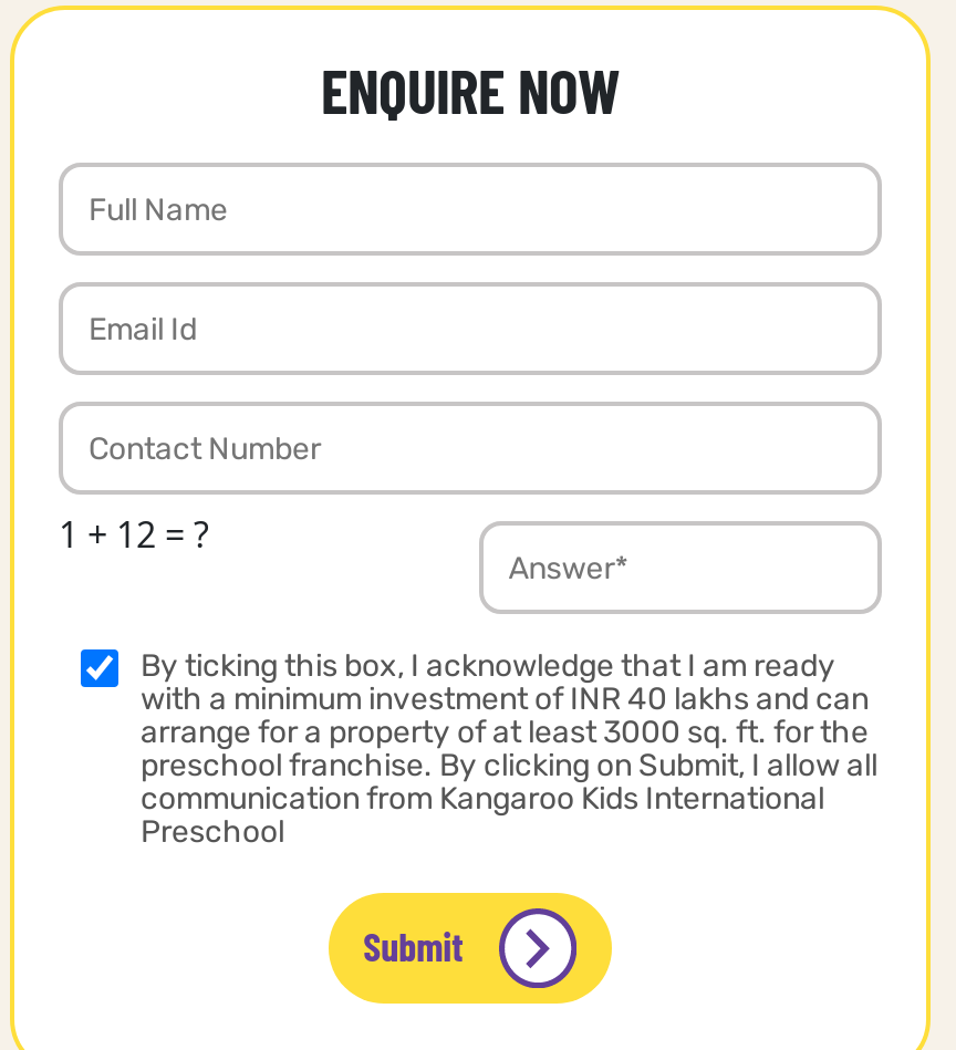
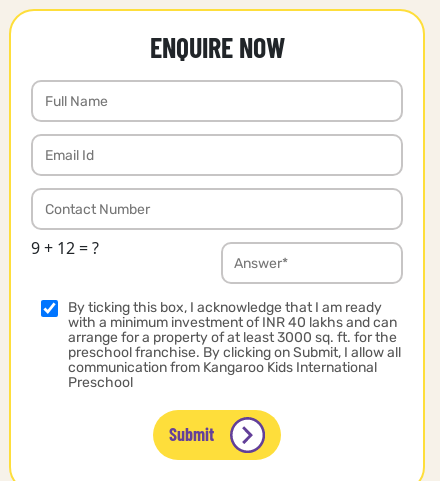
- 1 + 12 = ?
+ 9 + 12 = ?
